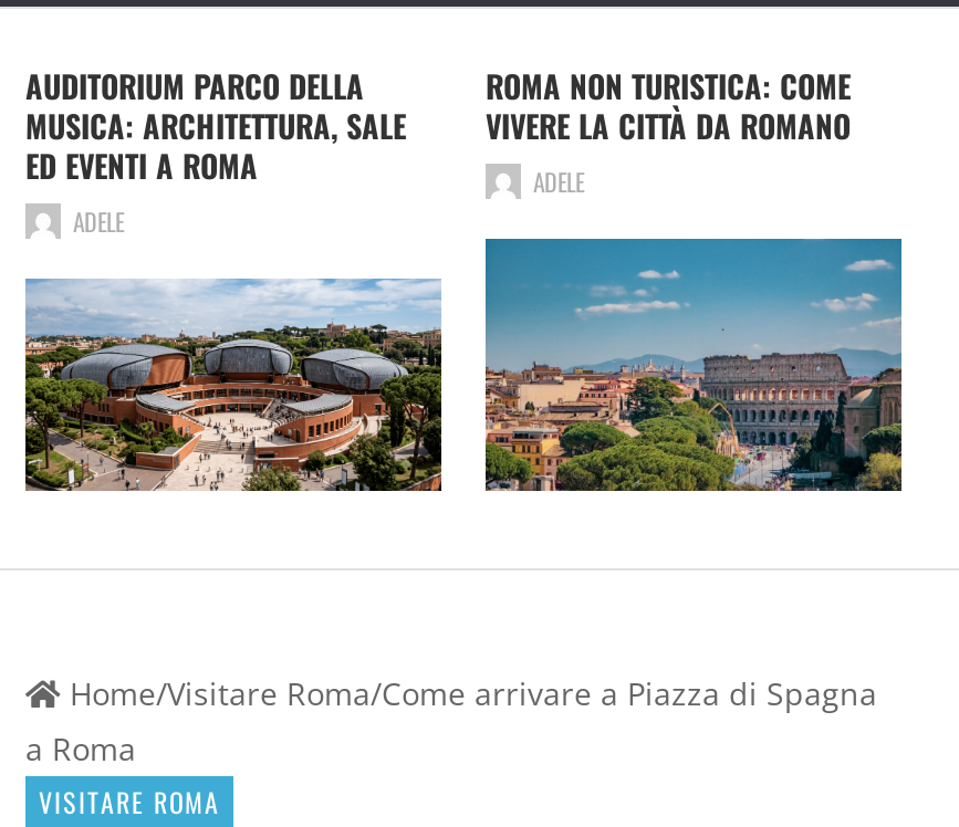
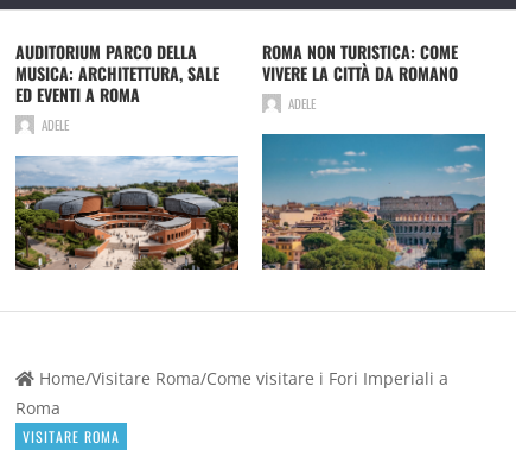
- Home/Visitare Roma/Come arrivare a Piazza di Spagna
- a Roma
+ Home/Visitare Roma/Come visitare i Fori Imperiali a
+ Roma
